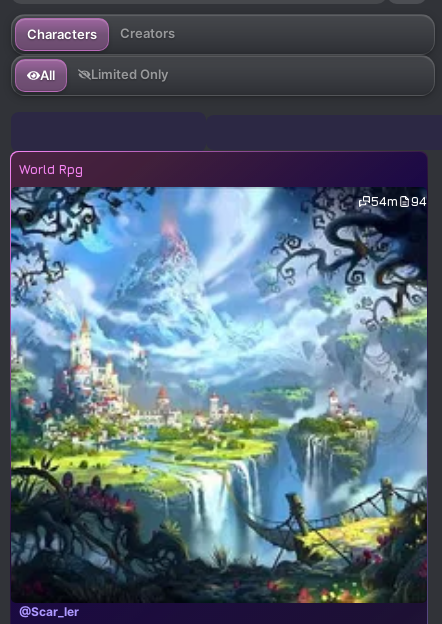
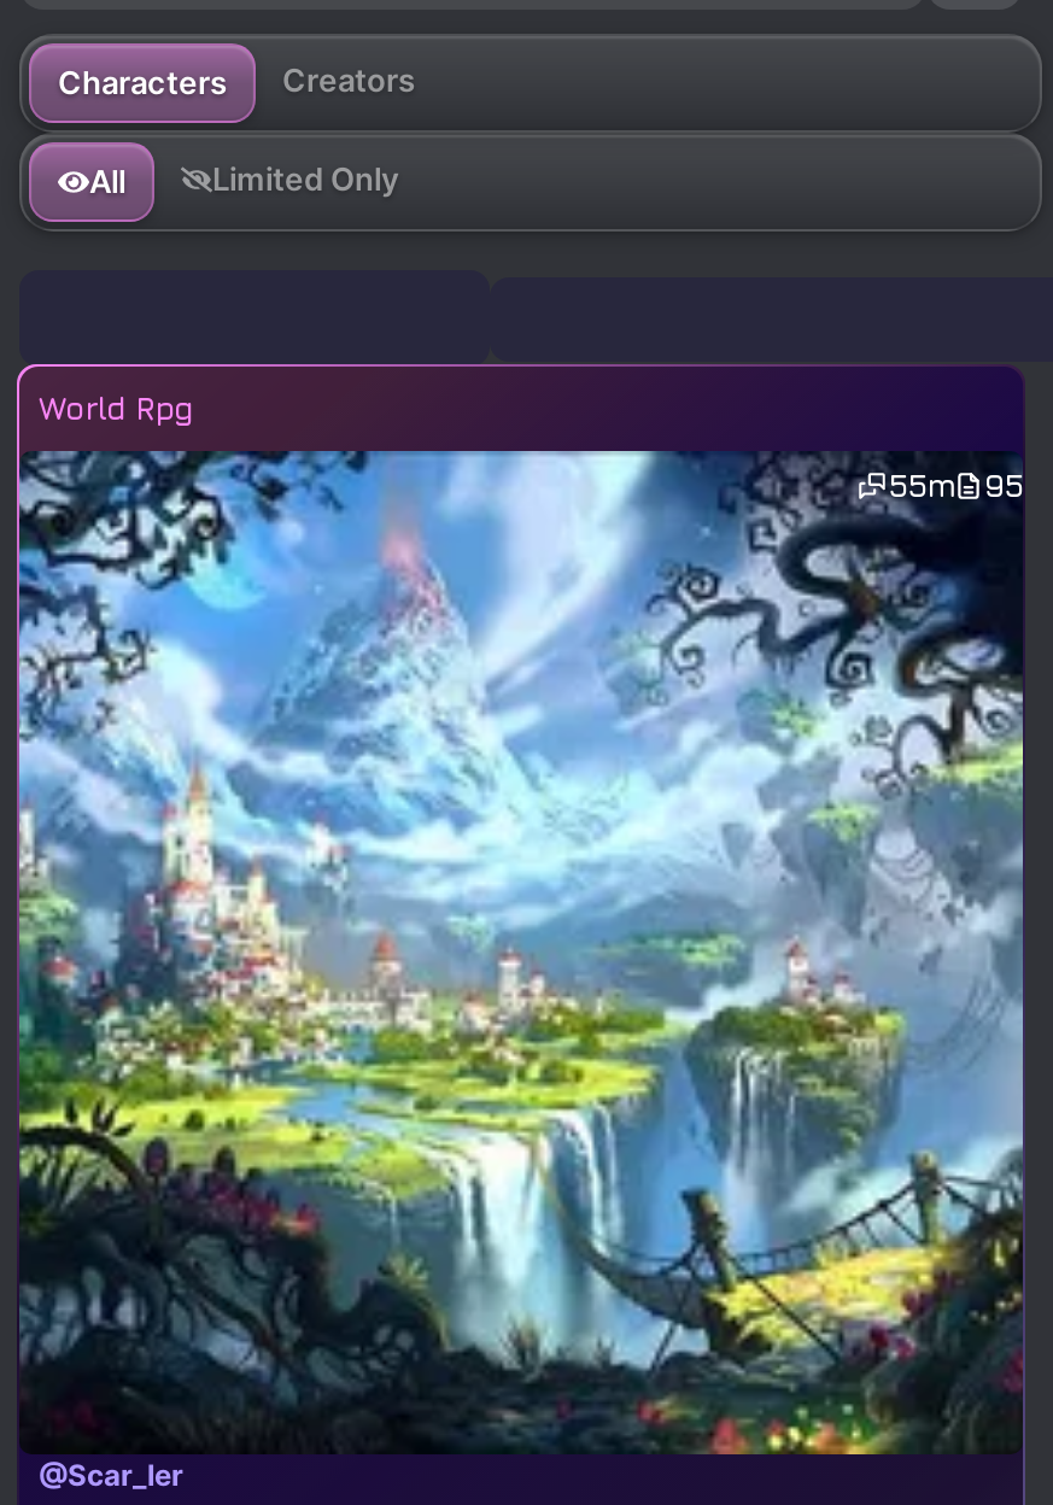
- 54m
- 94
+ 55m
+ 95
